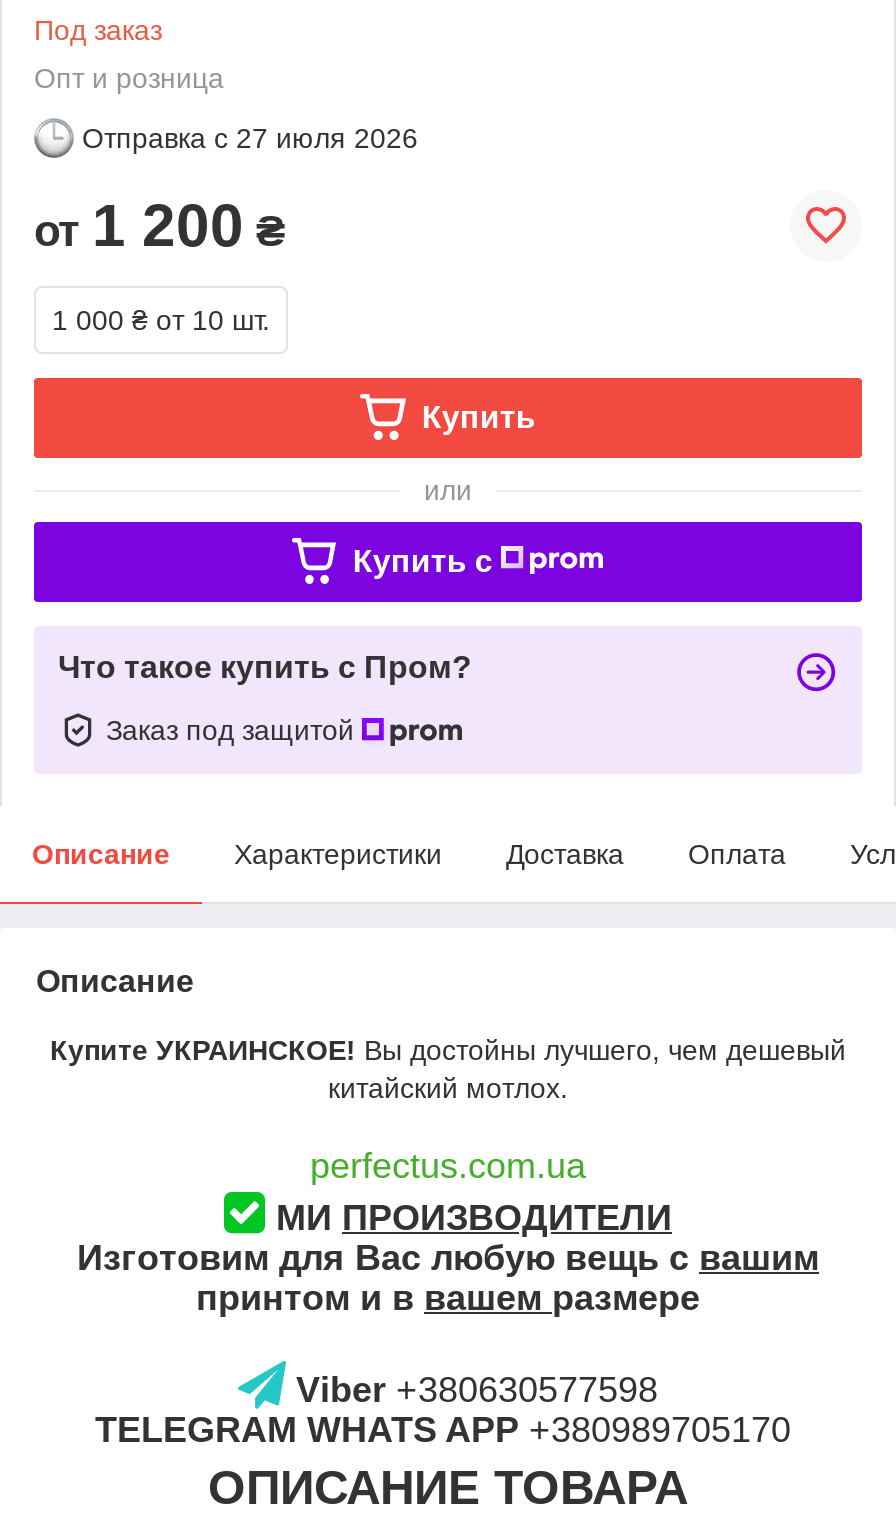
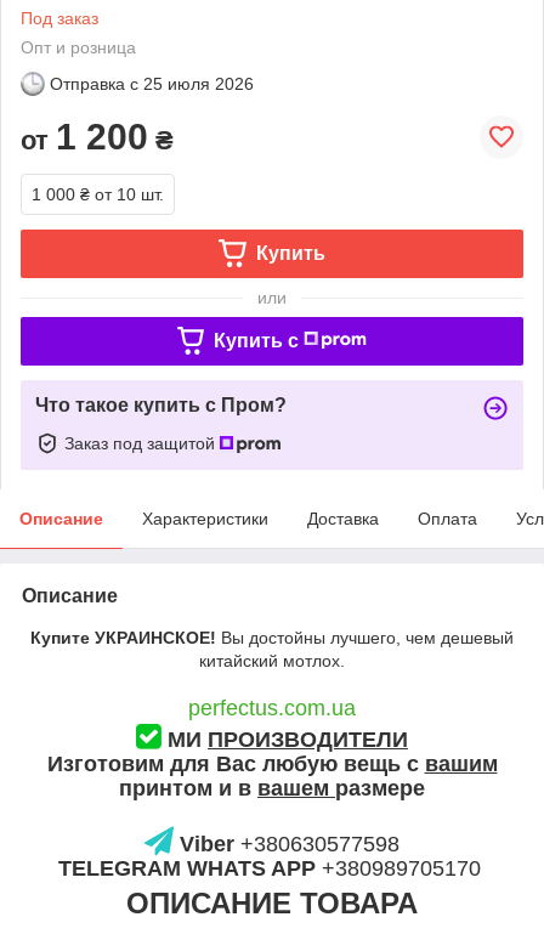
- Отправка с 27 июля 2026
+ Отправка с 25 июля 2026
